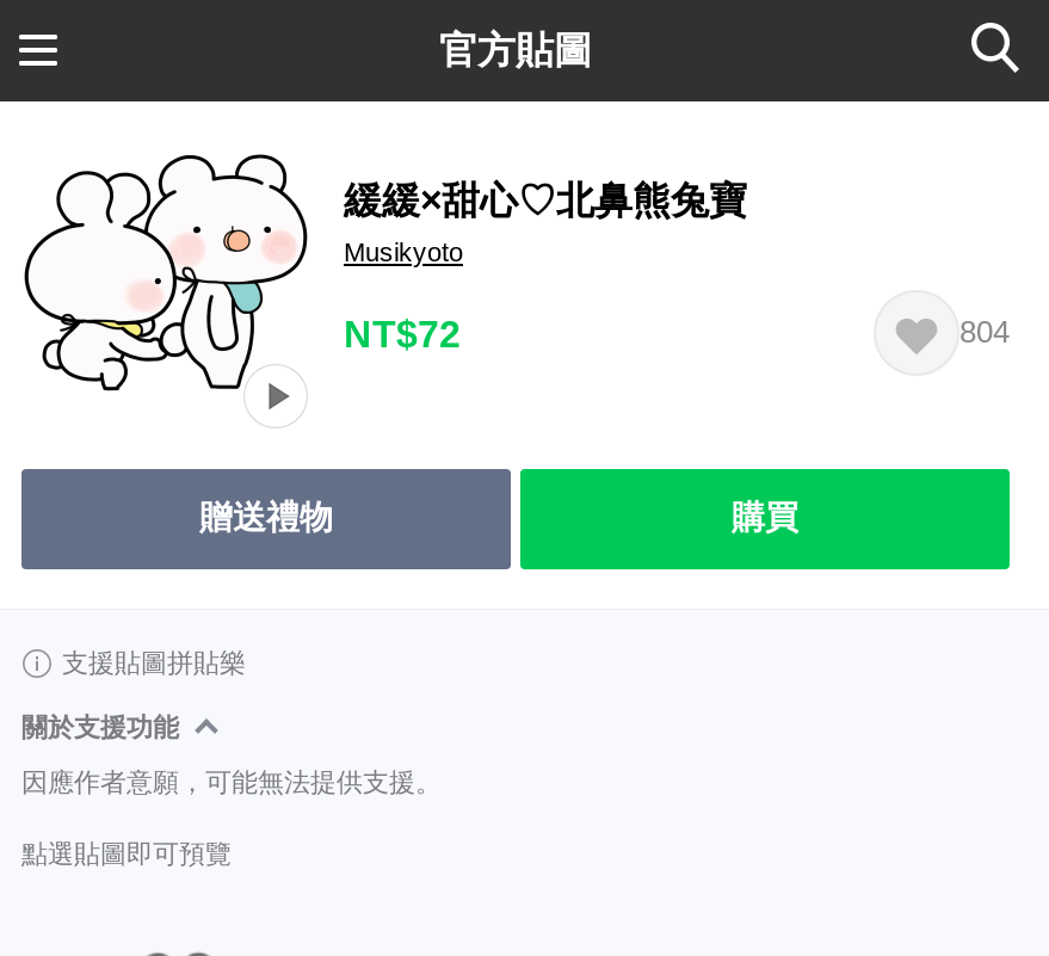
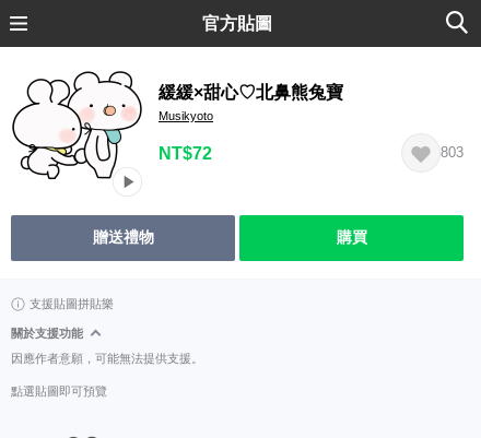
- 804
+ 803
